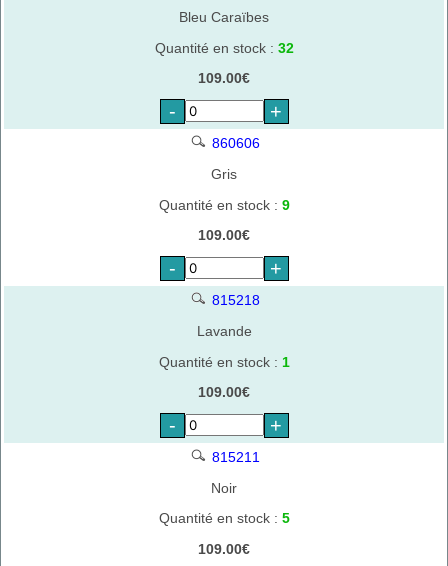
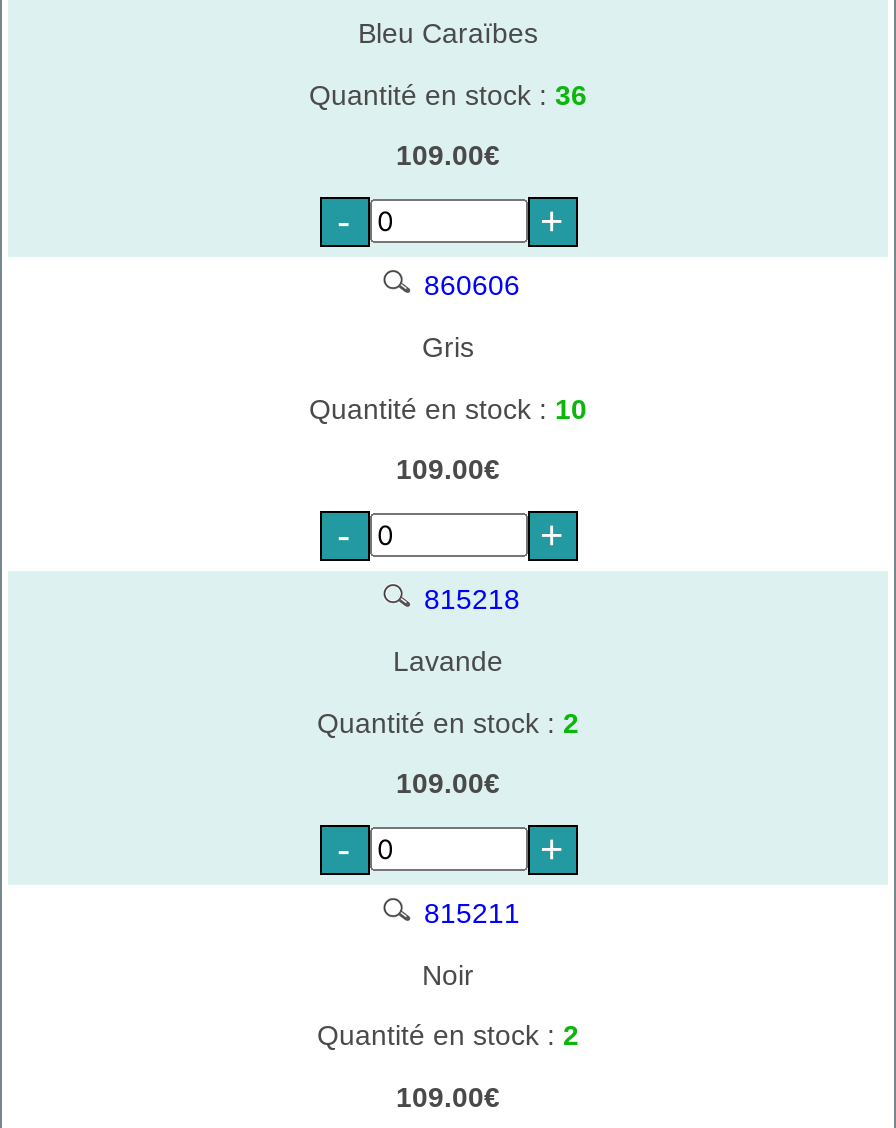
- Quantité en stock : 32
+ Quantité en stock : 36

- Quantité en stock : 9
+ Quantité en stock : 10

- Quantité en stock : 1
+ Quantité en stock : 2

- Quantité en stock : 5
+ Quantité en stock : 2
